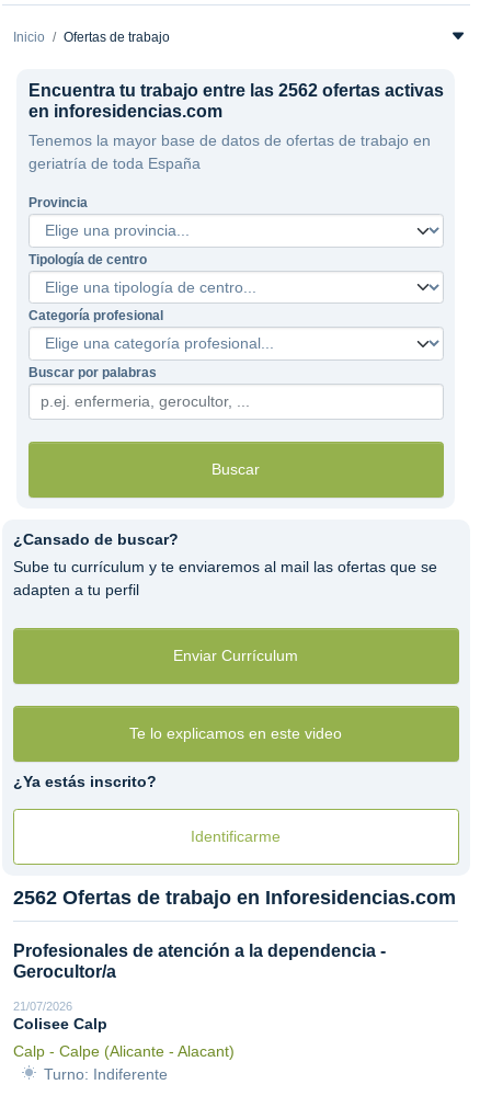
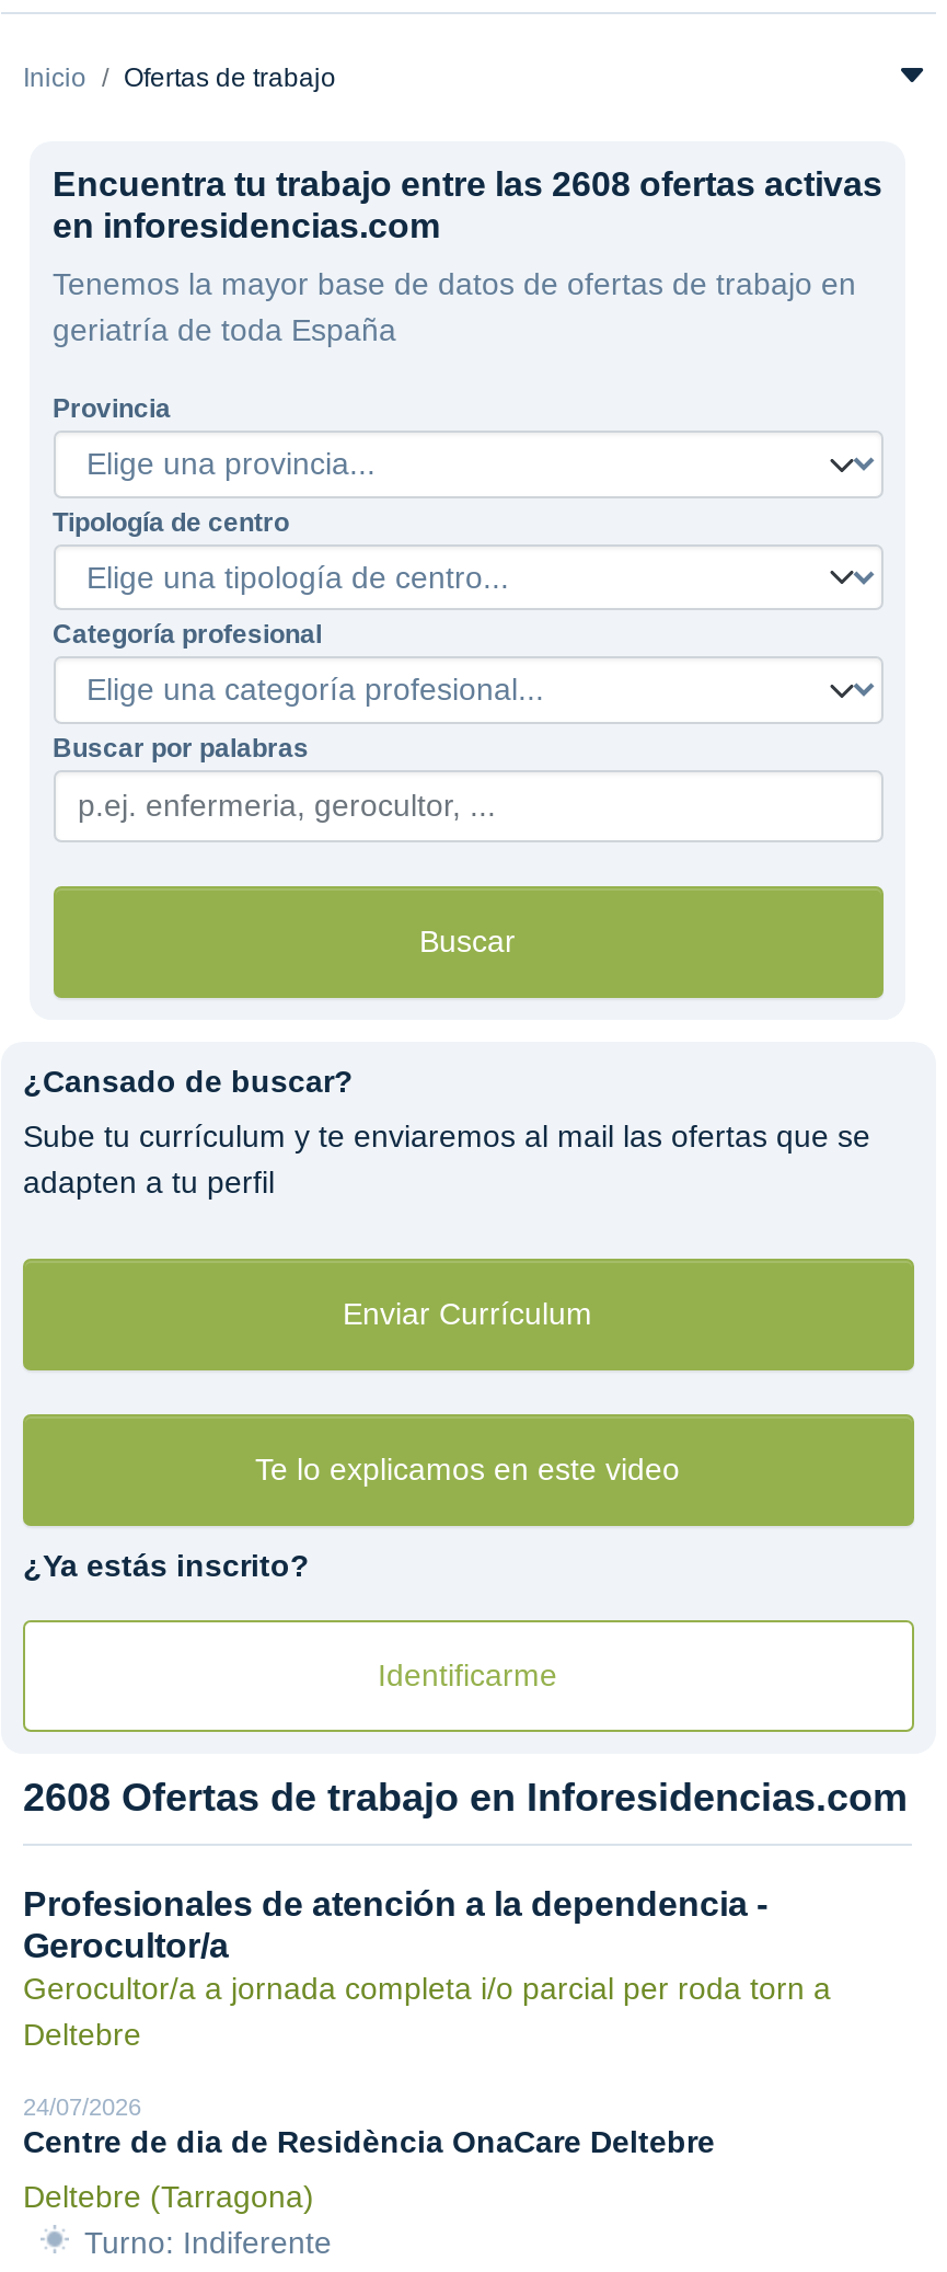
- Encuentra tu trabajo entre las 2562 ofertas activas
+ Encuentra tu trabajo entre las 2608 ofertas activas

- 2562 Ofertas de trabajo en Inforesidencias.com
+ 2608 Ofertas de trabajo en Inforesidencias.com

- 21/07/2026
- Colisee Calp
- Calp - Calpe (Alicante - Alacant)
+ Gerocultor/a a jornada completa i/o parcial per roda torn a
+ Deltebre
+ 24/07/2026
+ Centre de dia de Residència OnaCare Deltebre
+ Deltebre (Tarragona)
